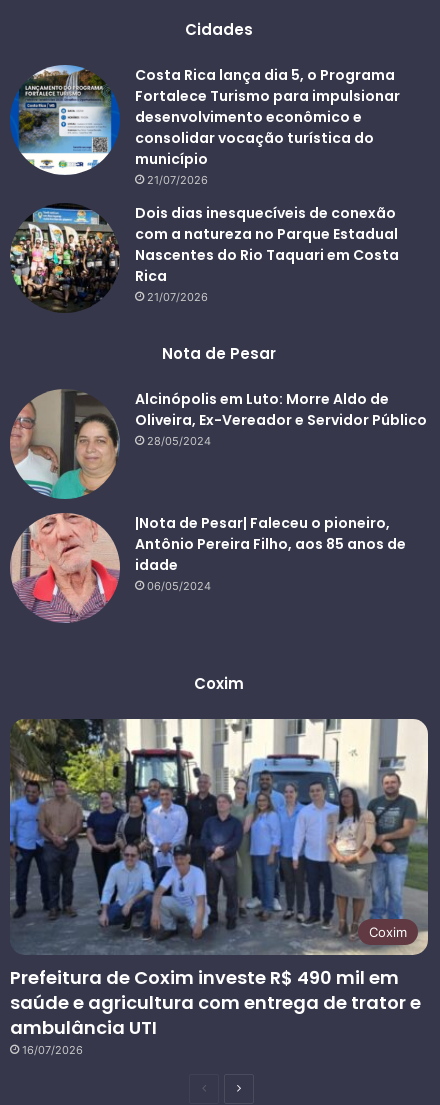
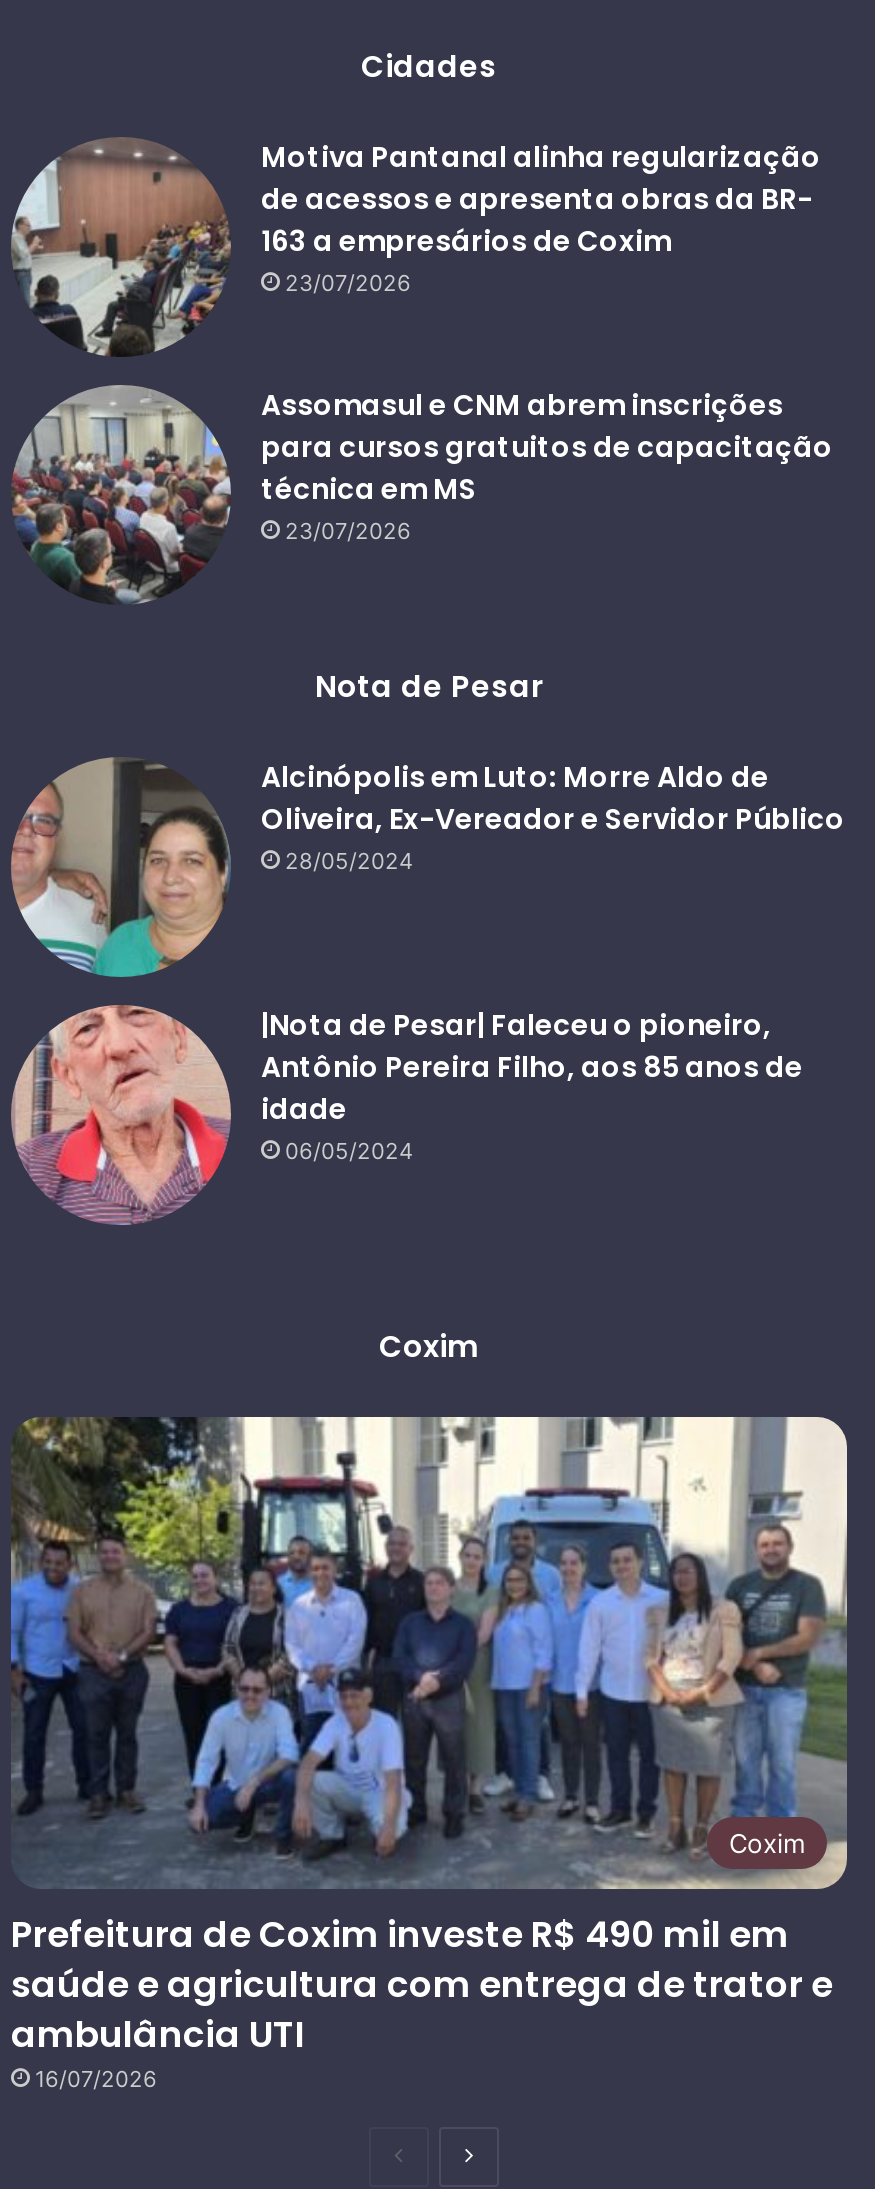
- [image]
- Costa Rica lança dia 5, o Programa
- Fortalece Turismo para impulsionar
- desenvolvimento econômico e
- consolidar vocação turística do
- município
- 21/07/2026
+ [image]
+ Motiva Pantanal alinha regularização
+ de acessos e apresenta obras da BR-
+ 163 a empresários de Coxim
+ 23/07/2026

- [image]
- Dois dias inesquecíveis de conexão
- com a natureza no Parque Estadual
- Nascentes do Rio Taquari em Costa
- Rica
- 21/07/2026
+ [image]
+ Assomasul e CNM abrem inscrições
+ para cursos gratuitos de capacitação
+ técnica em MS
+ 23/07/2026
